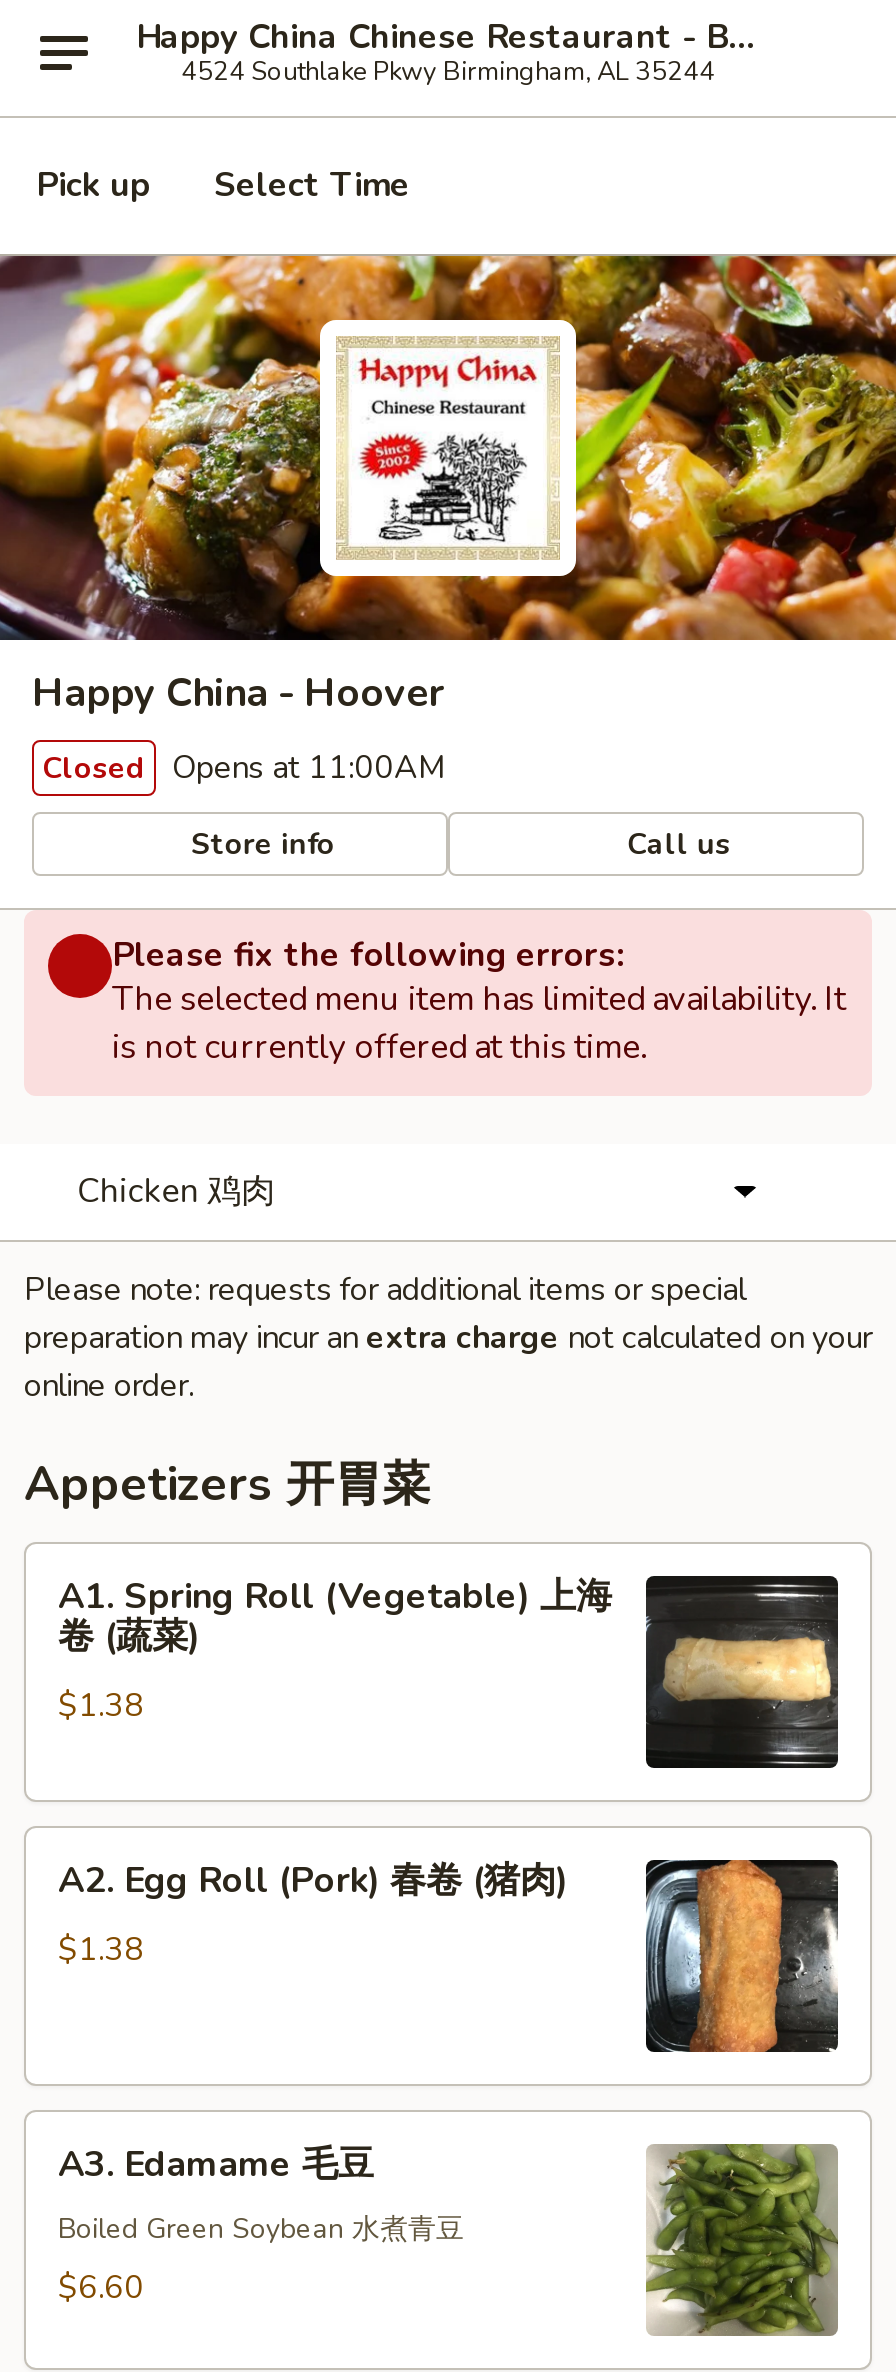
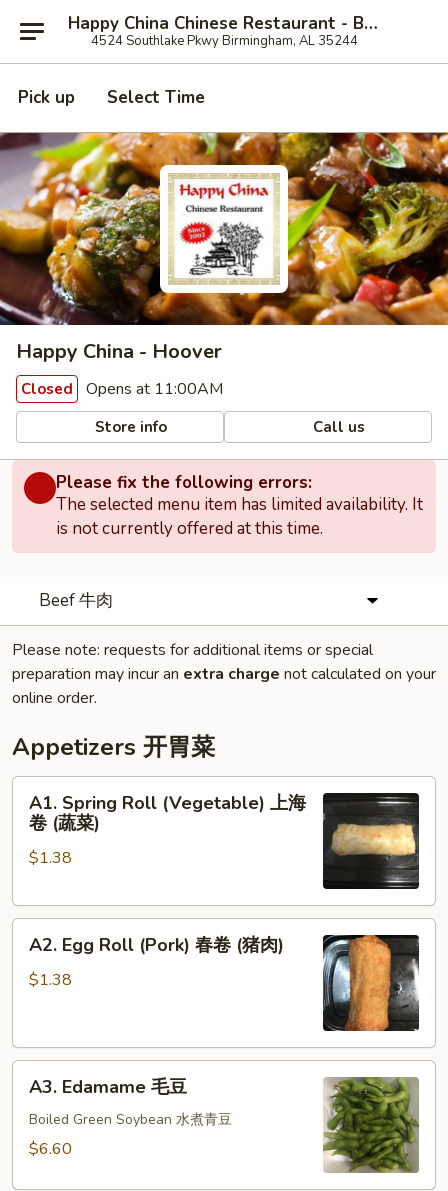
- Chicken 鸡肉
+ Beef 牛肉
